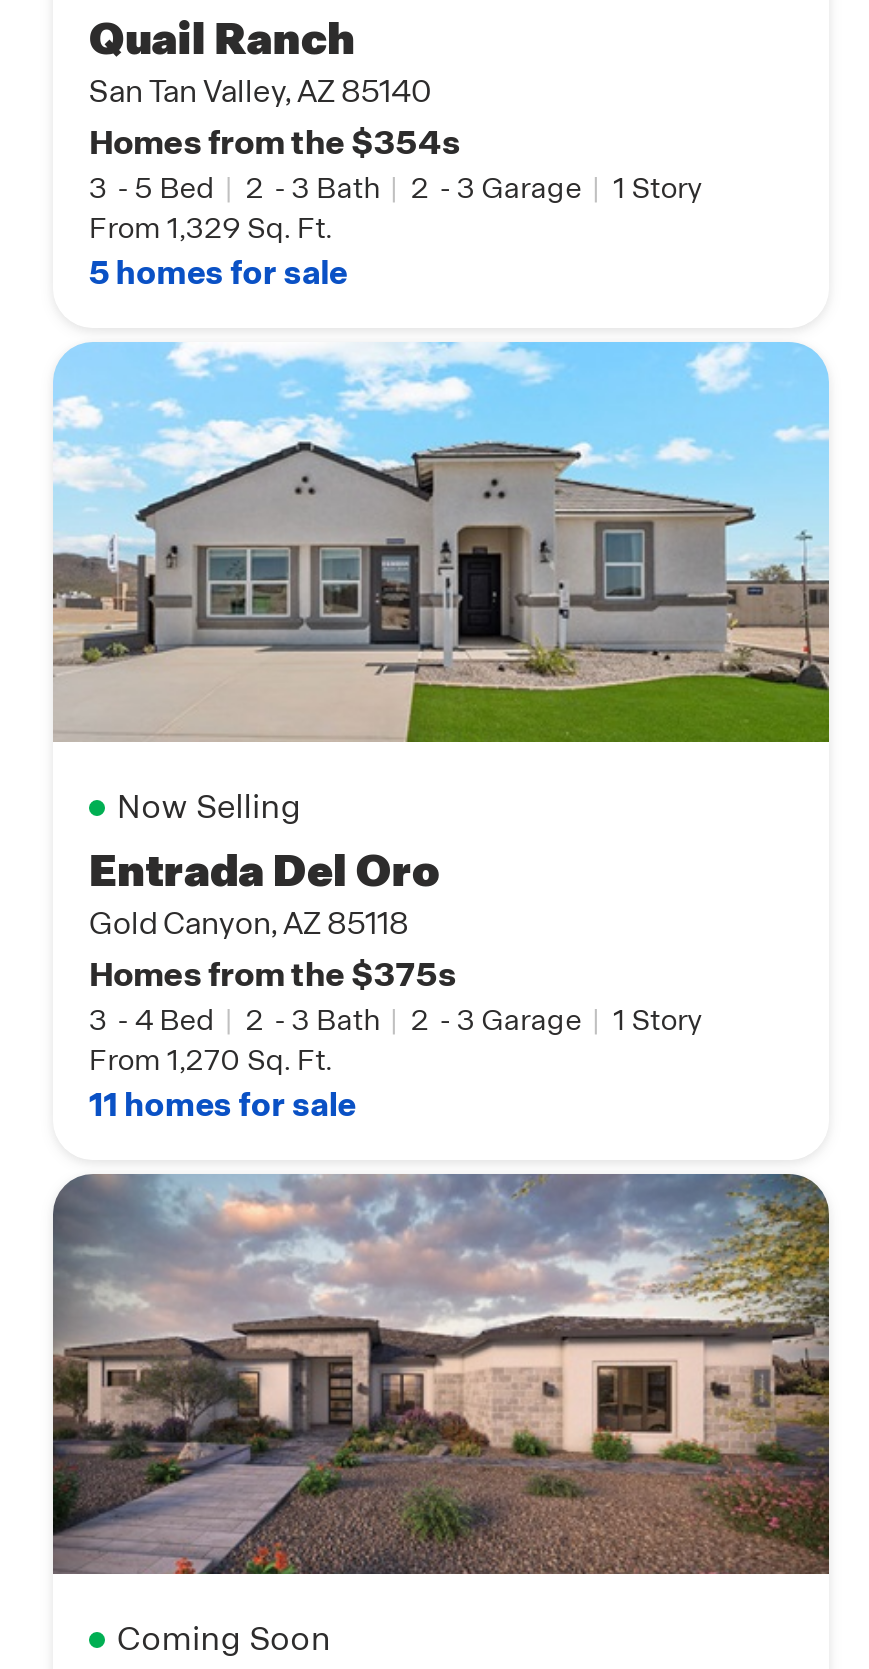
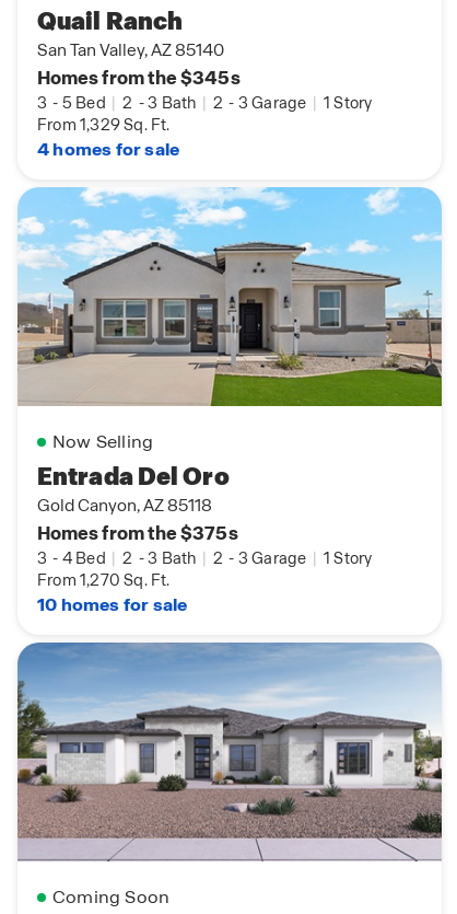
- Homes from the $354s
+ Homes from the $345s

- 5 homes for sale
+ 4 homes for sale

- 11 homes for sale
+ 10 homes for sale

- [image]
+ [image]
